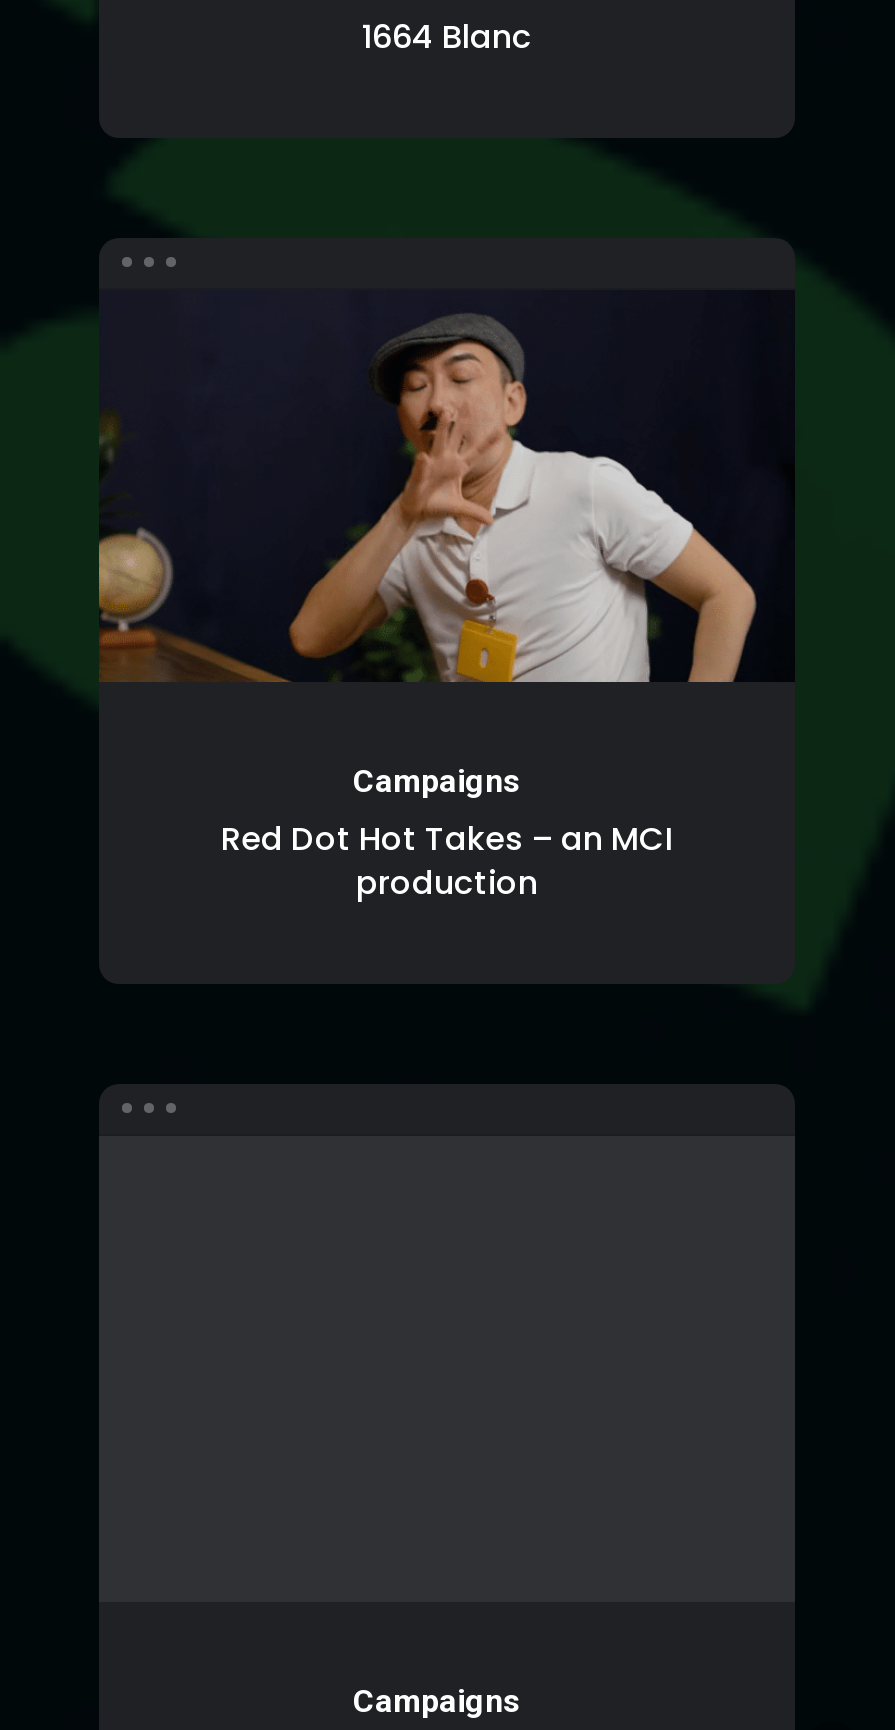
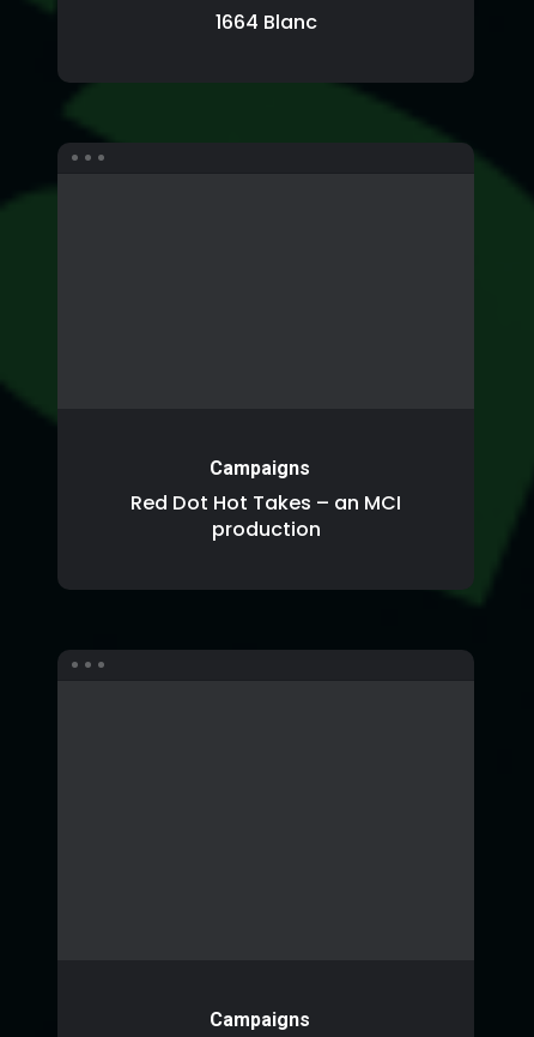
- [image]
